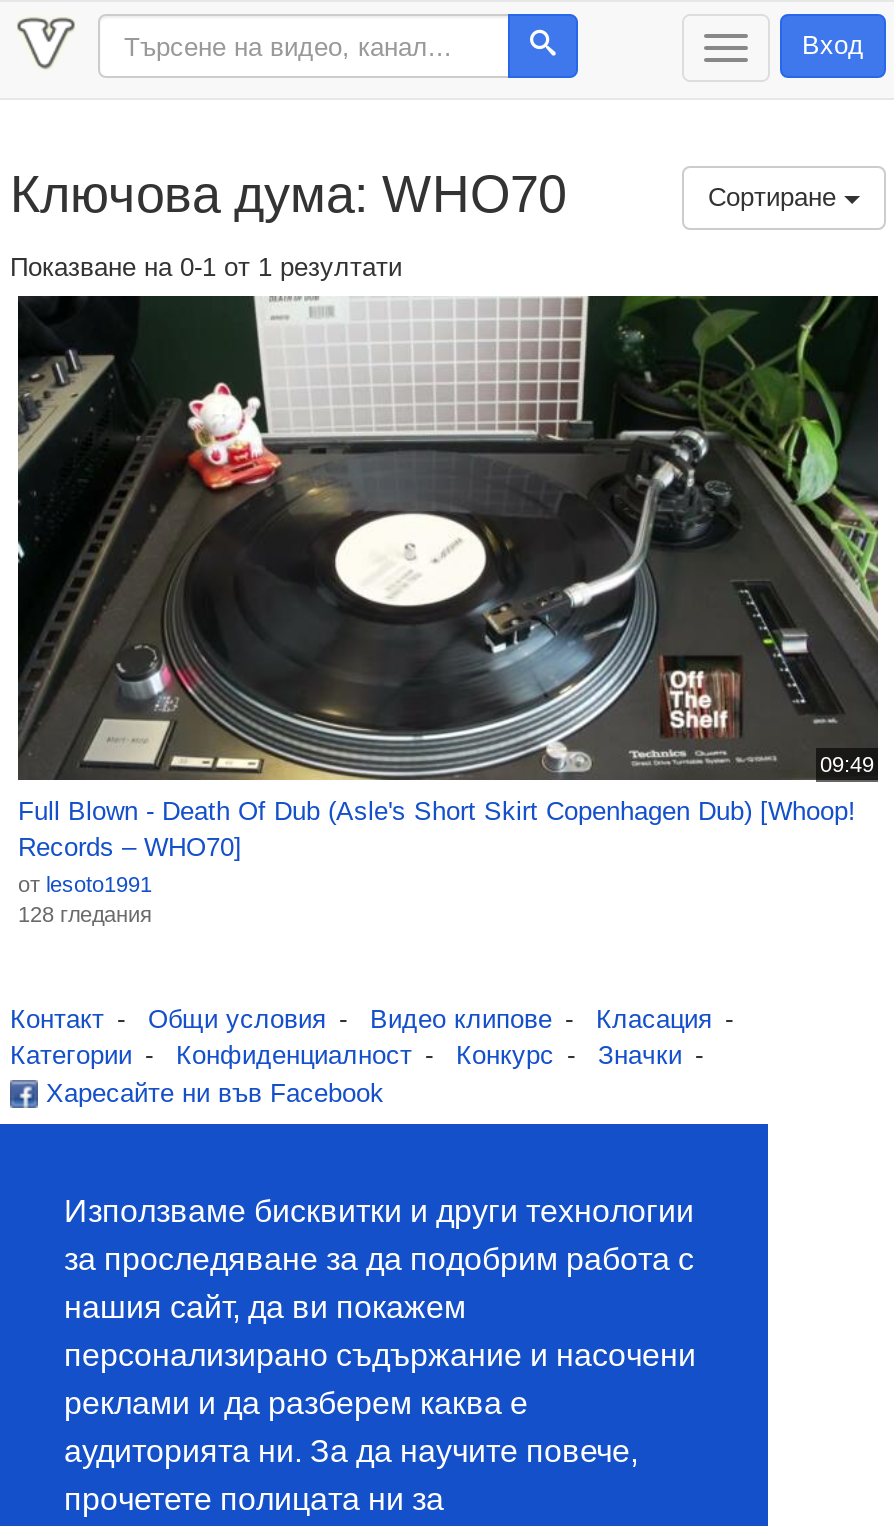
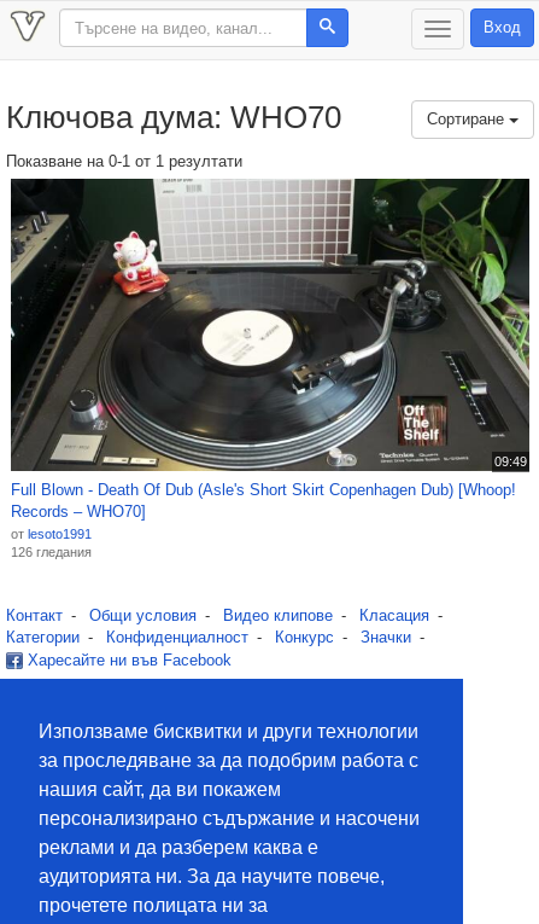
- 128 гледания
+ 126 гледания
